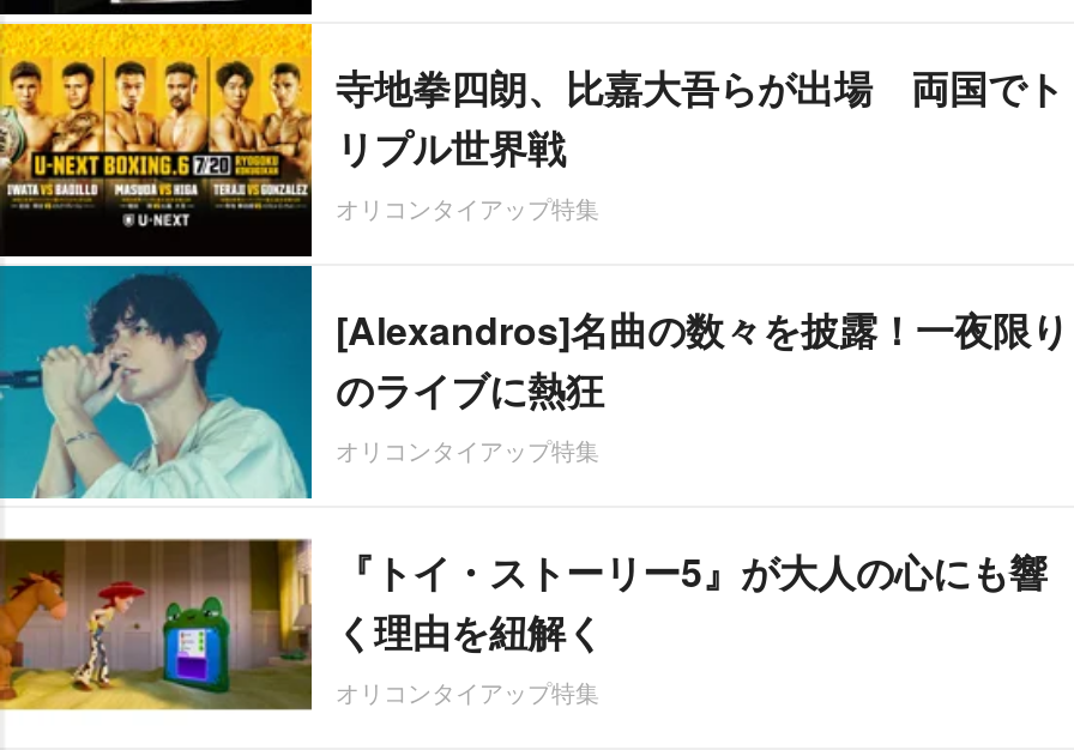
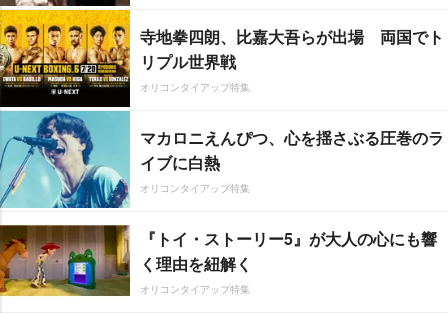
- [image]
- [Alexandros]名曲の数々を披露！一夜限り
- のライブに熱狂
+ [image]
+ マカロニえんぴつ、心を揺さぶる圧巻のラ
+ イブに白熱
